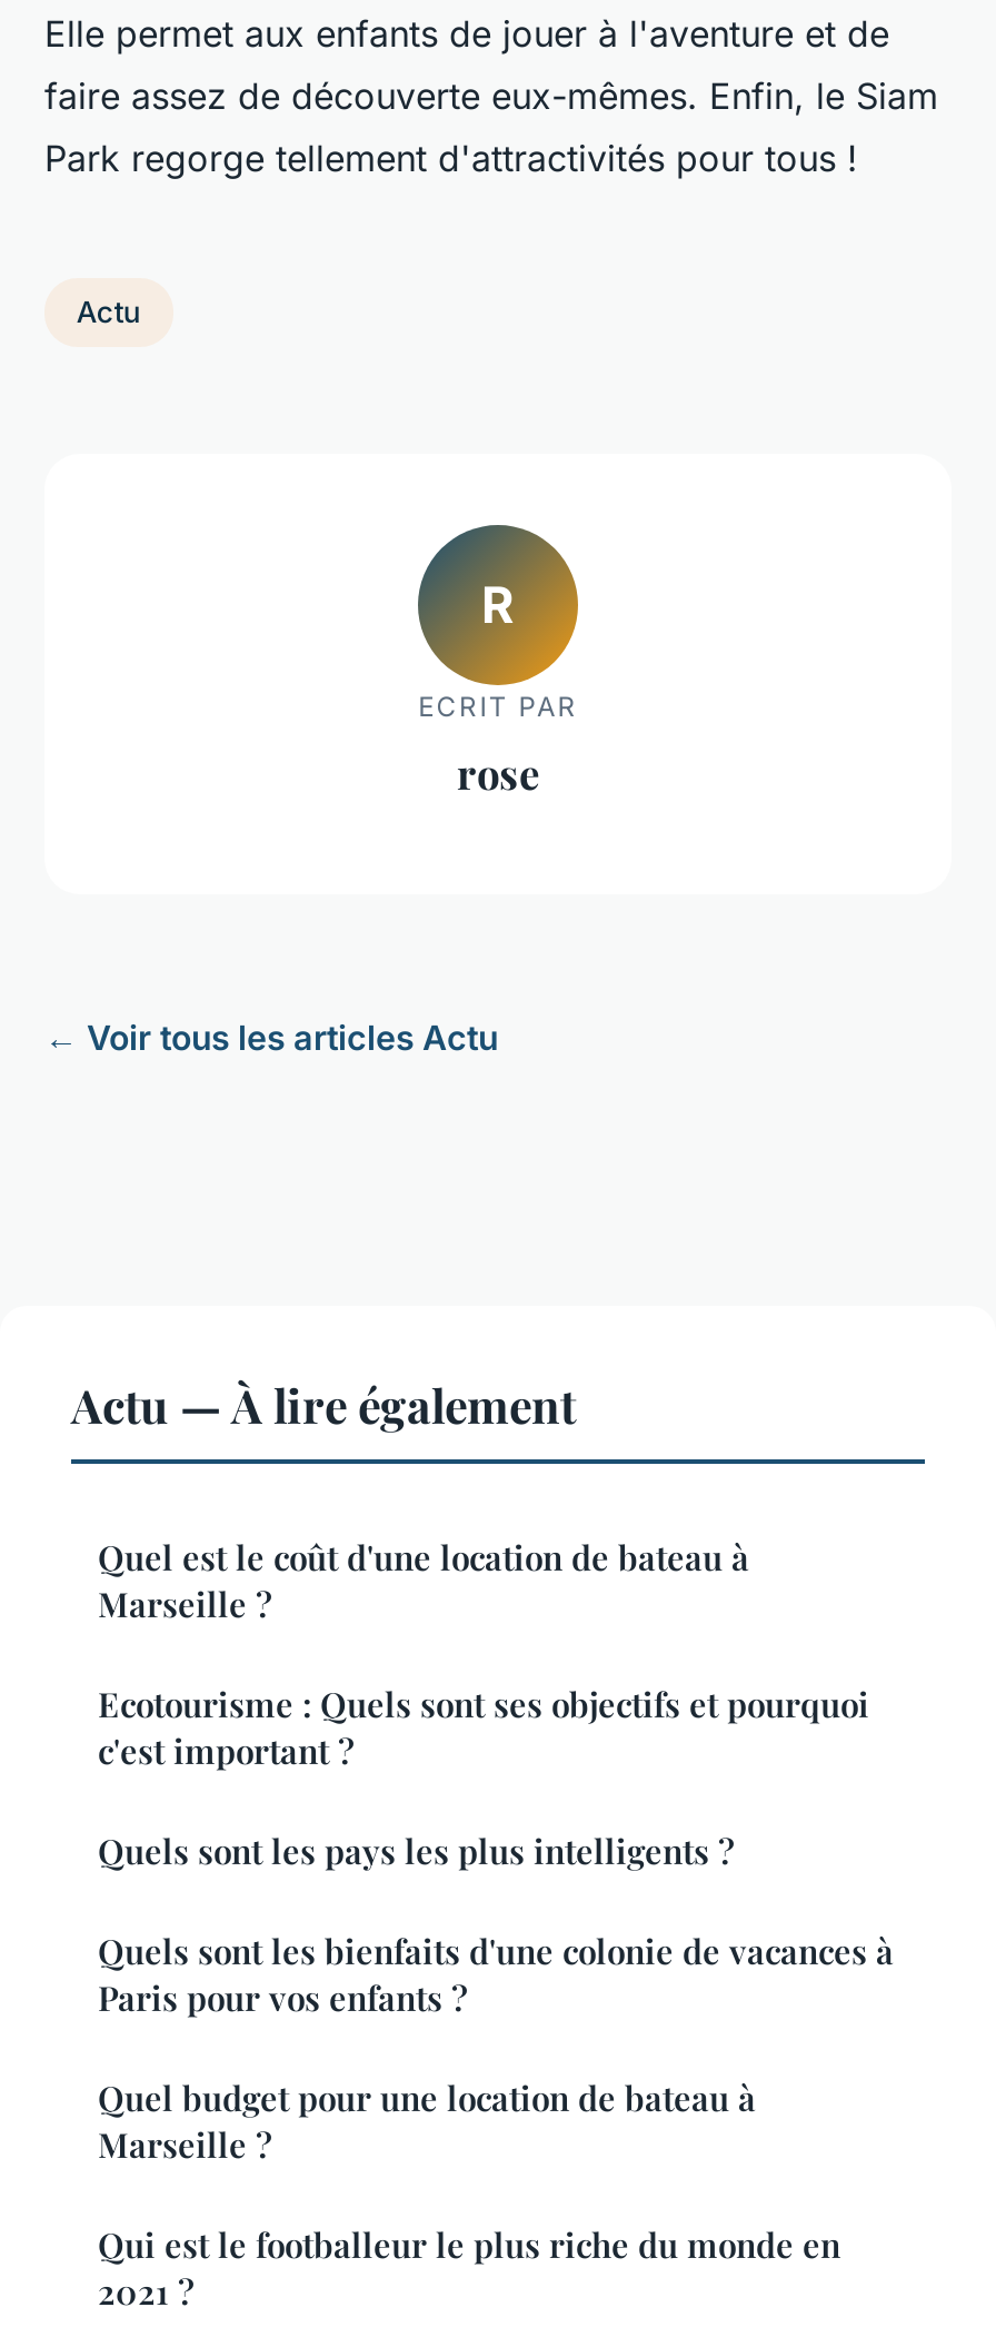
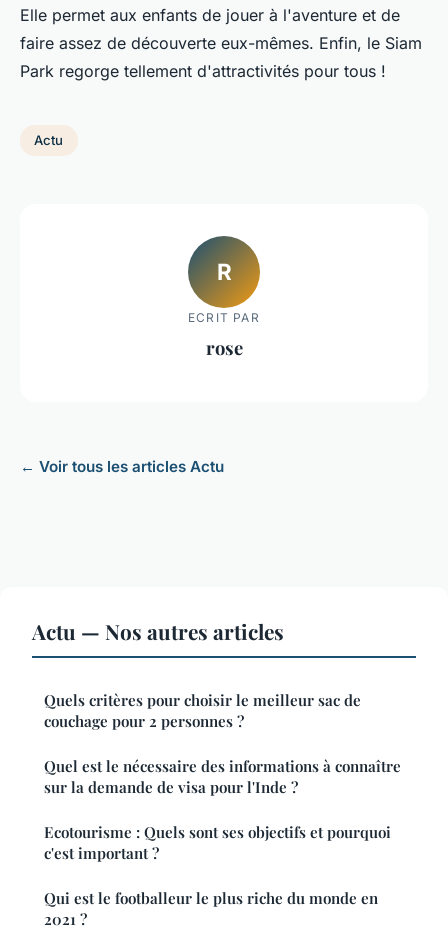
- Actu — À lire également
- Quel est le coût d'une location de bateau à
- Marseille ?
+ Actu — Nos autres articles
+ Quels critères pour choisir le meilleur sac de
+ couchage pour 2 personnes ?
+ Quel est le nécessaire des informations à connaître
+ sur la demande de visa pour l'Inde ?

moved down: Ecotourisme : Quels sont ses objectifs et pourquoi | c'est important ?

- Quels sont les pays les plus intelligents ?
- Quels sont les bienfaits d'une colonie de vacances à
- Paris pour vos enfants ?
- Quel budget pour une location de bateau à
- Marseille ?
